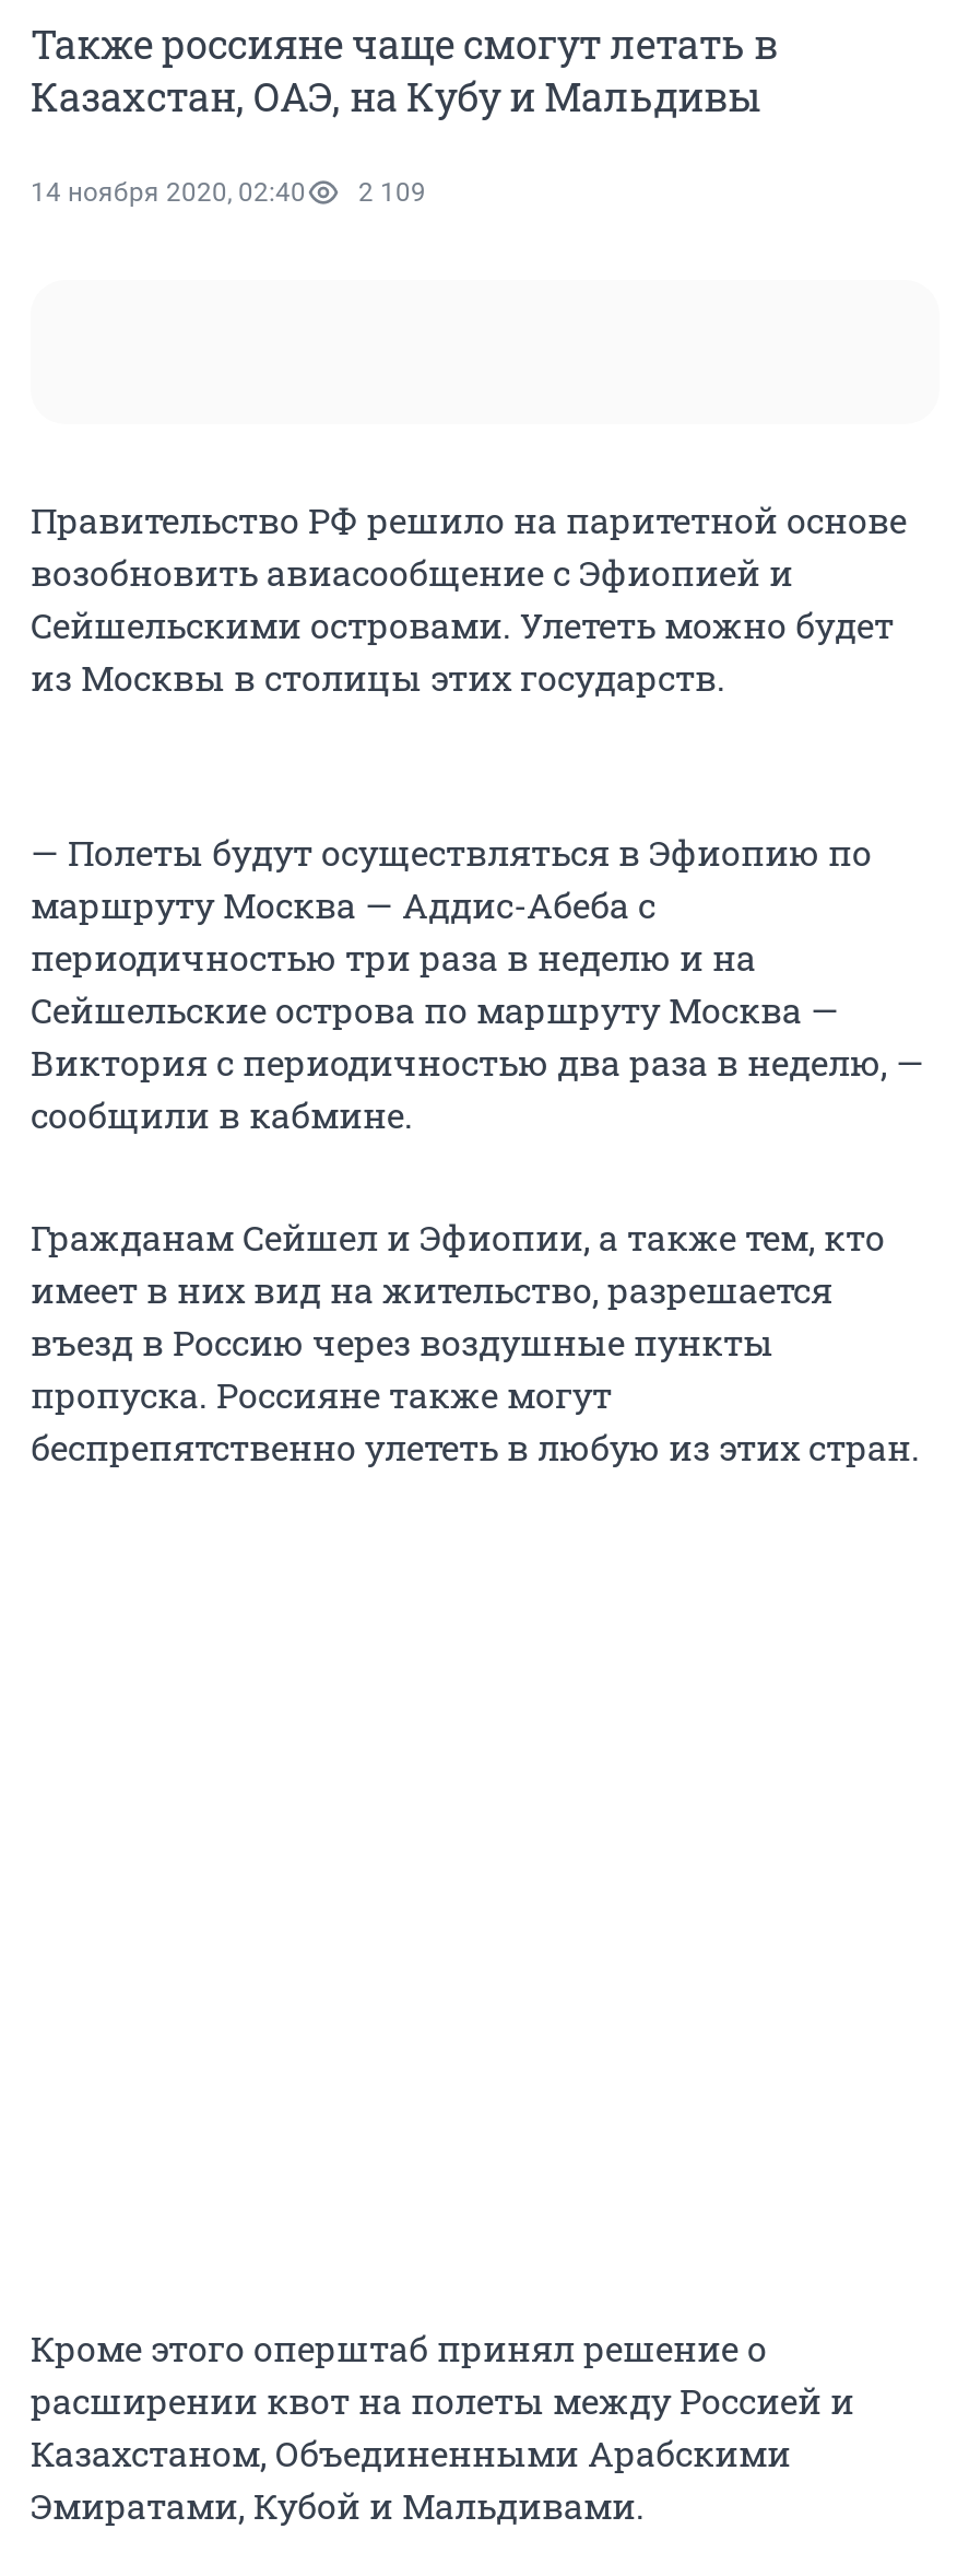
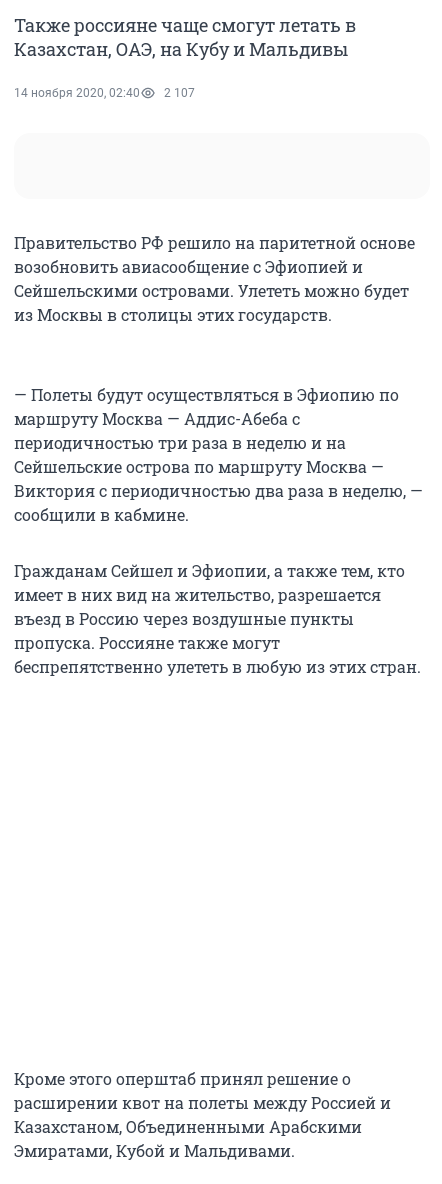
- 14 ноября 2020, 02:40 2 109
+ 14 ноября 2020, 02:40 2 107
